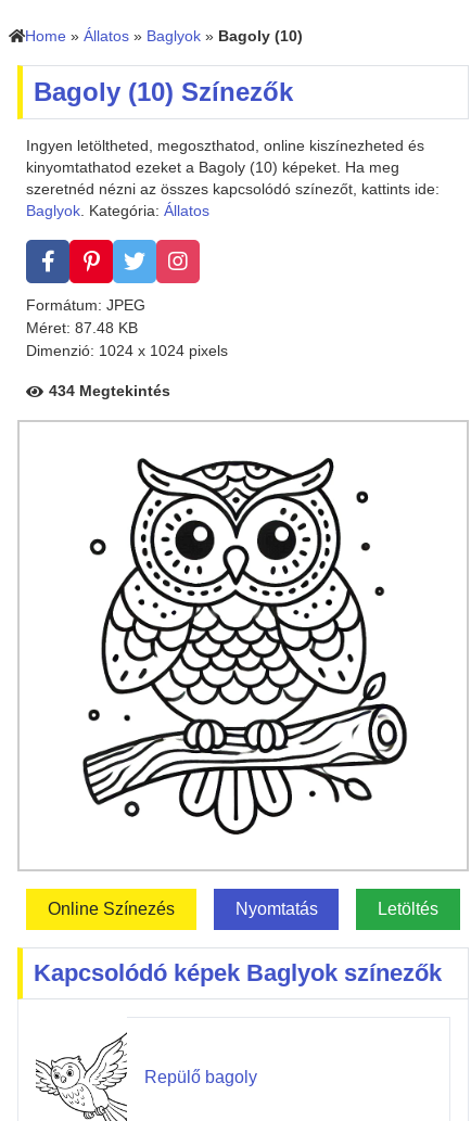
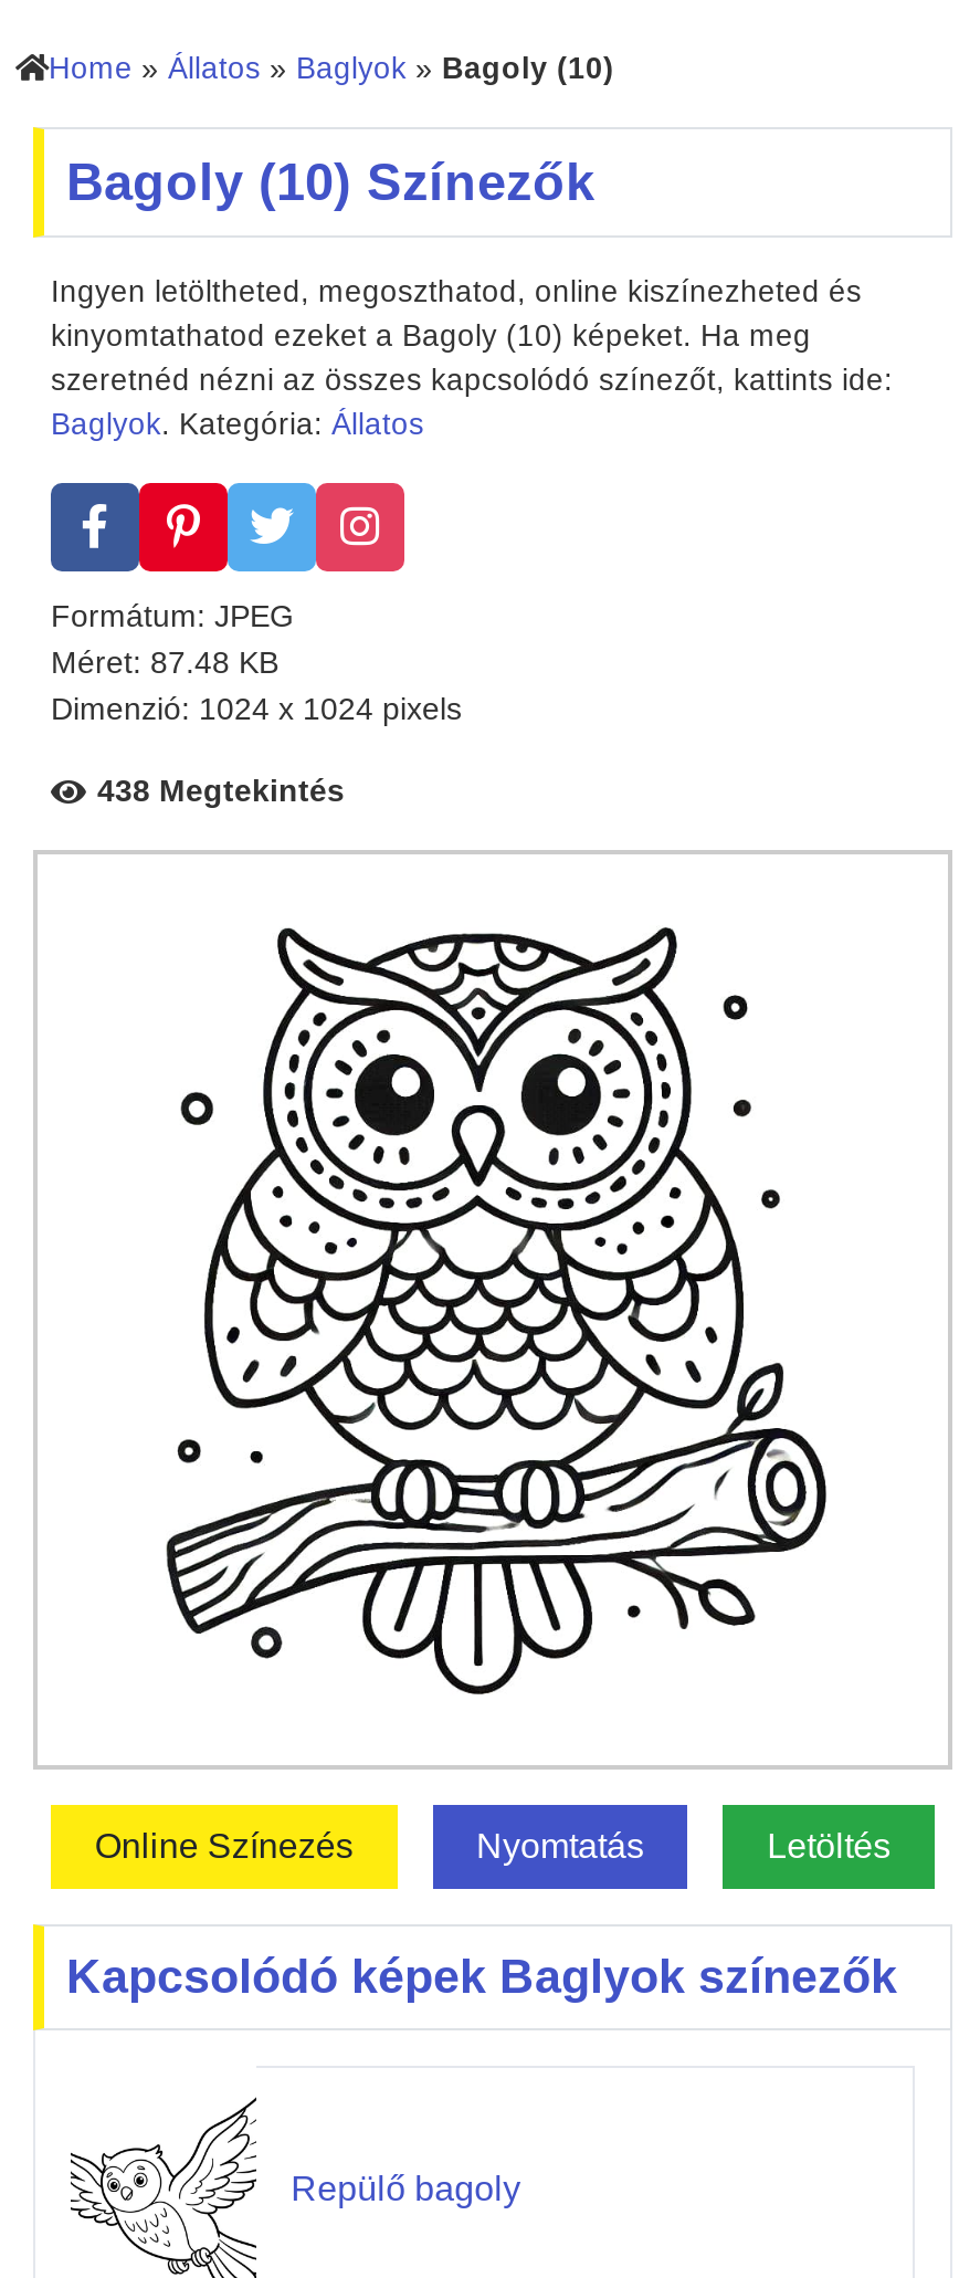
- 434 Megtekintés
+ 438 Megtekintés
